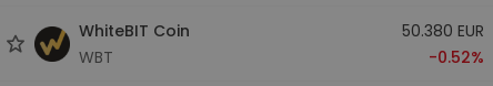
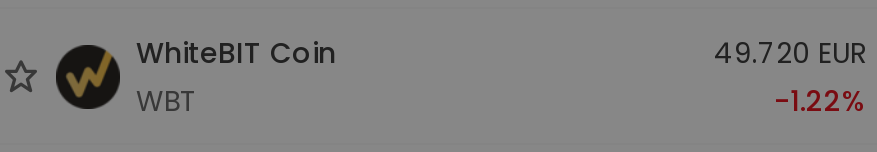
- 50.380 EUR
+ 49.720 EUR

- -0.52%
+ -1.22%
